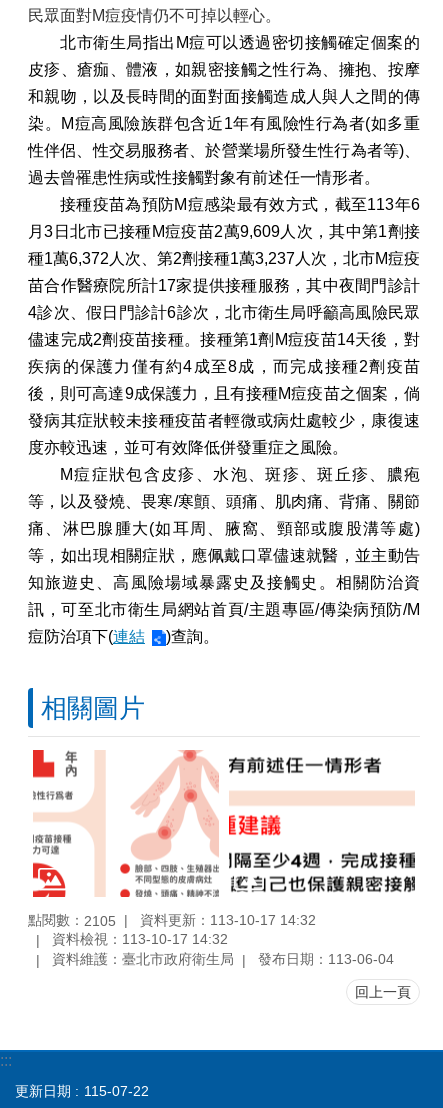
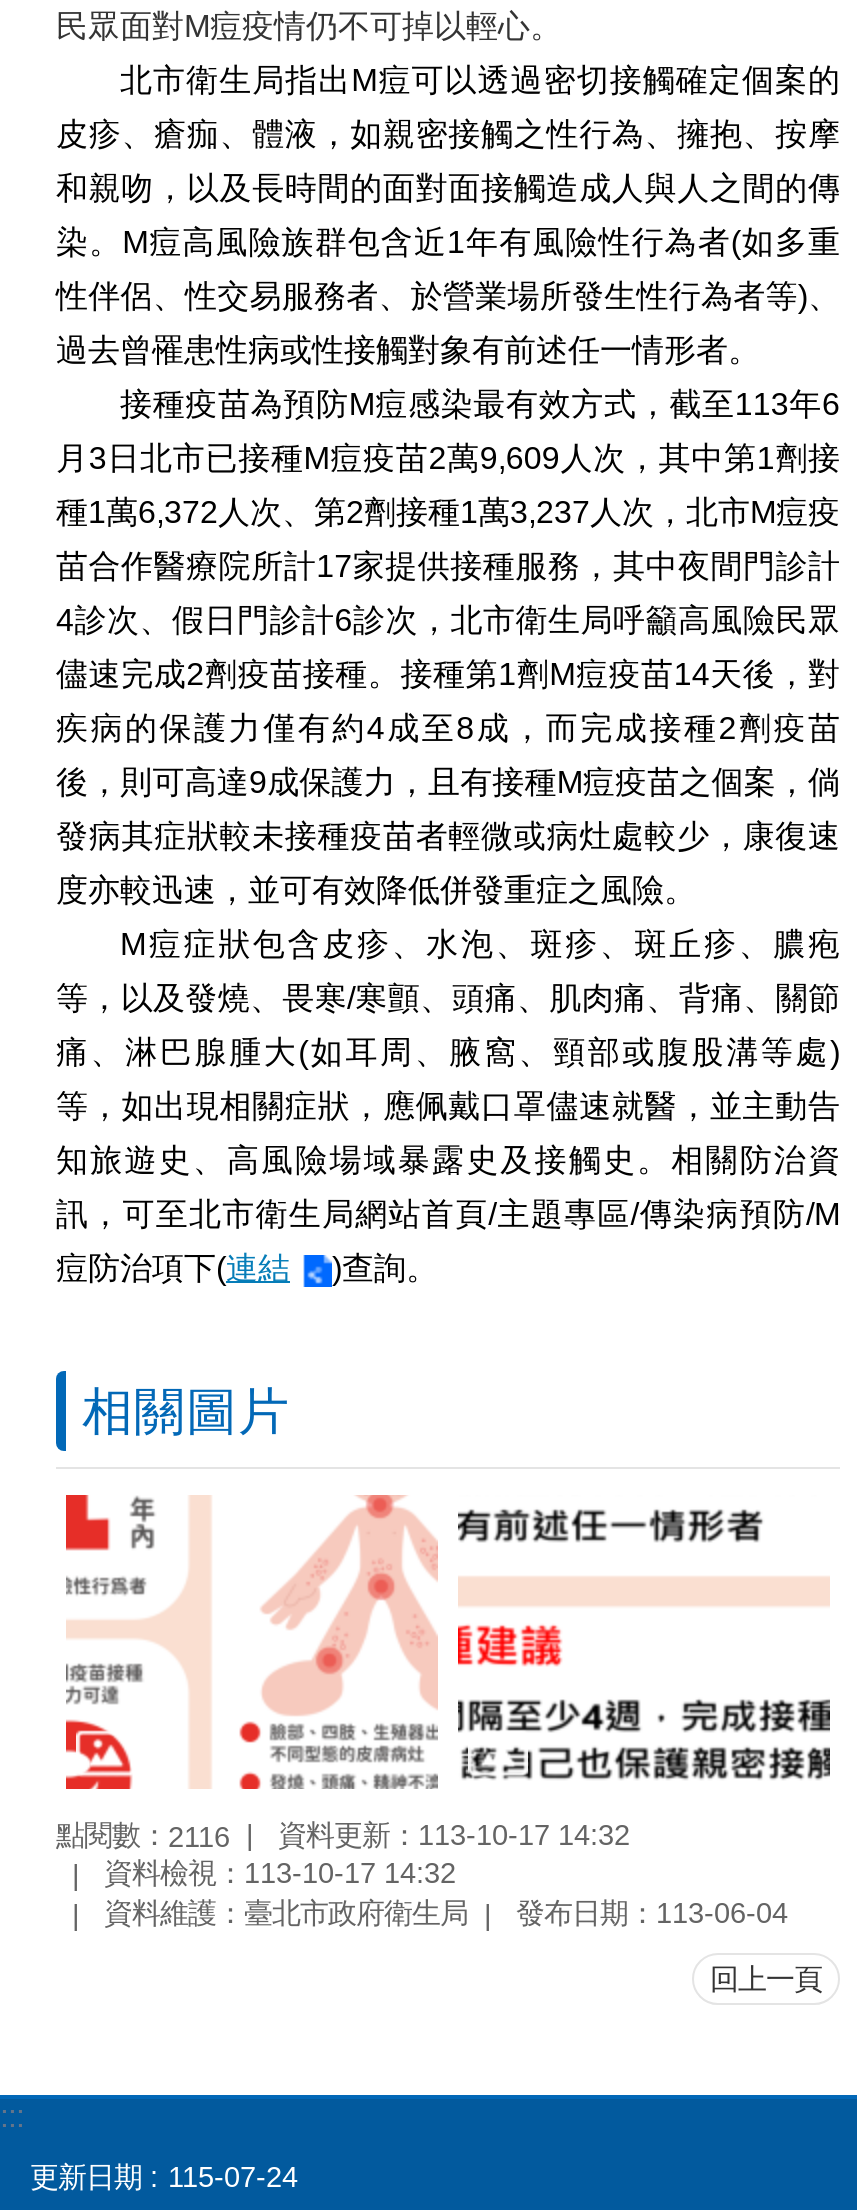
- 點閱數：2105 資料更新：113-10-17 14:32
+ 點閱數：2116 資料更新：113-10-17 14:32

- 更新日期 115-07-22
+ 更新日期 115-07-24
